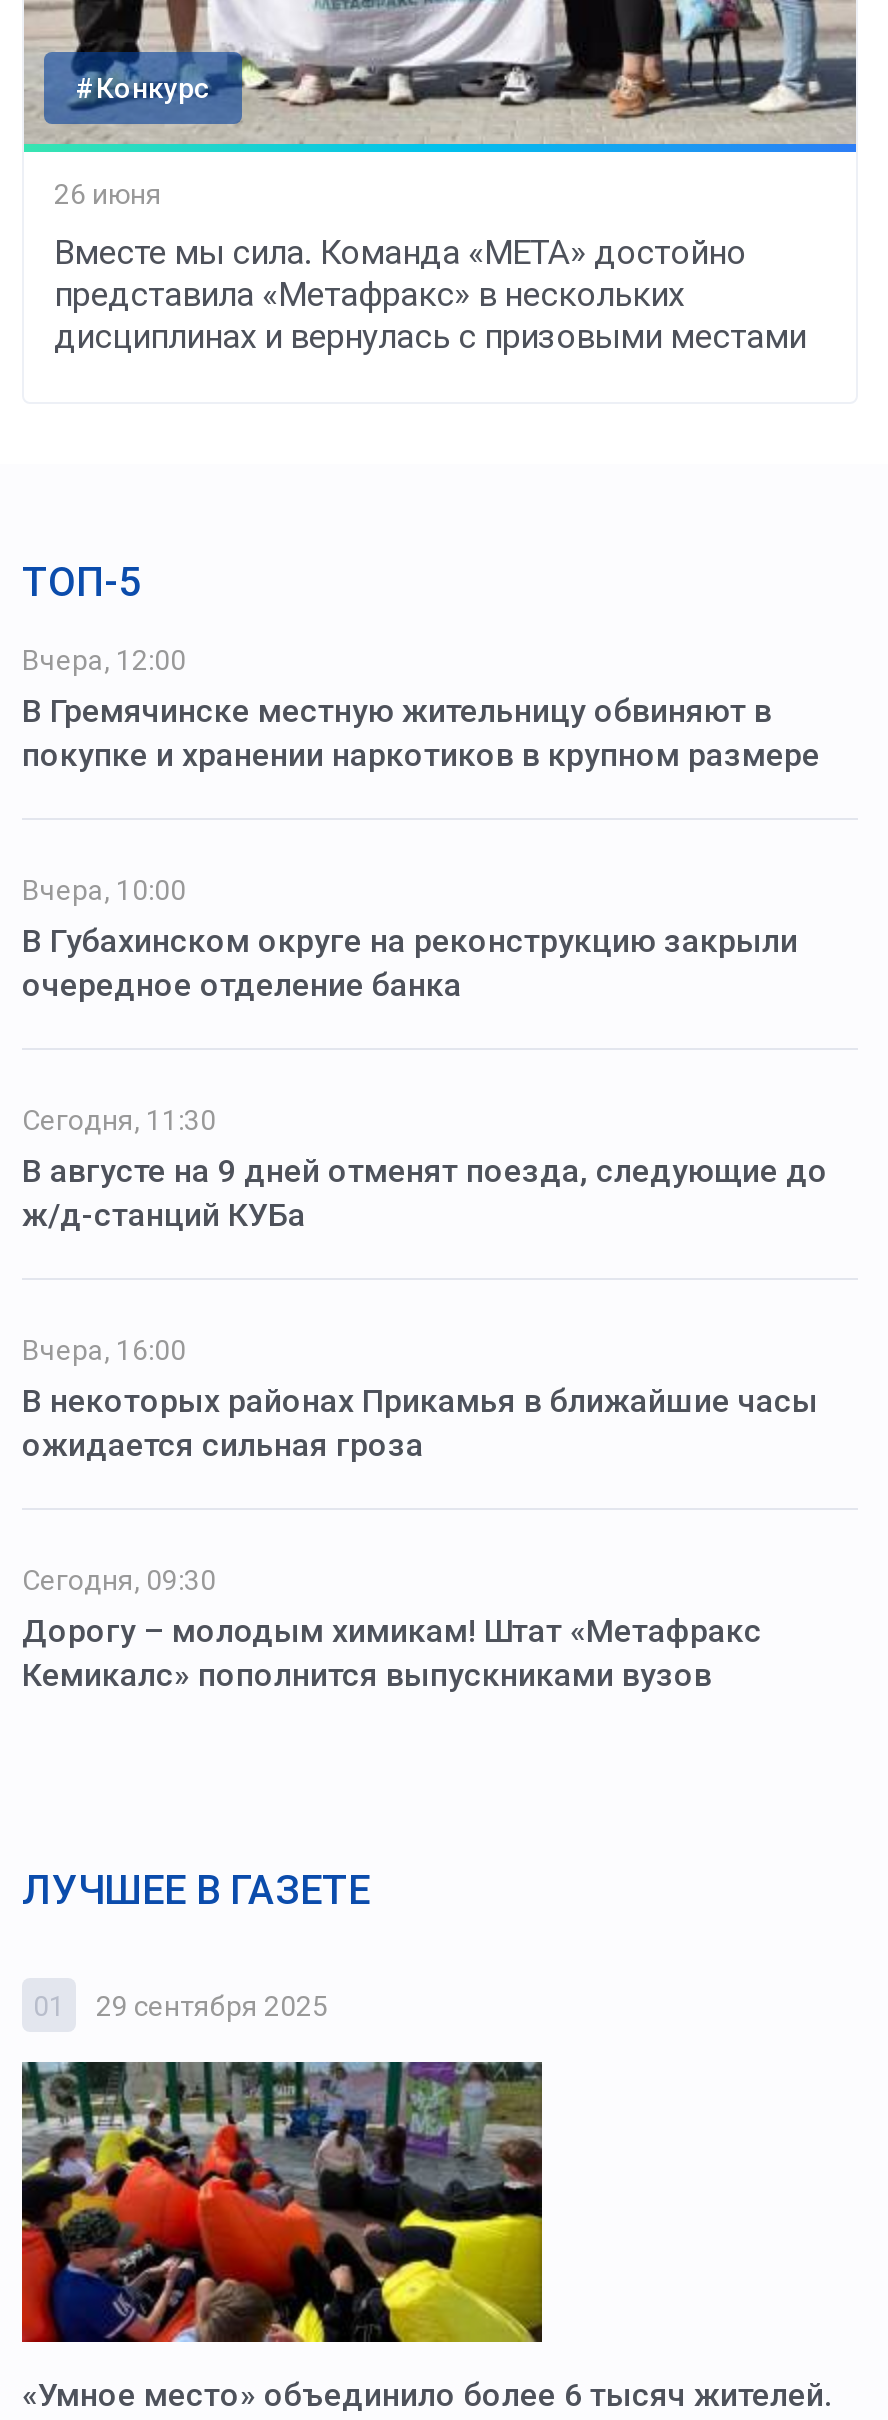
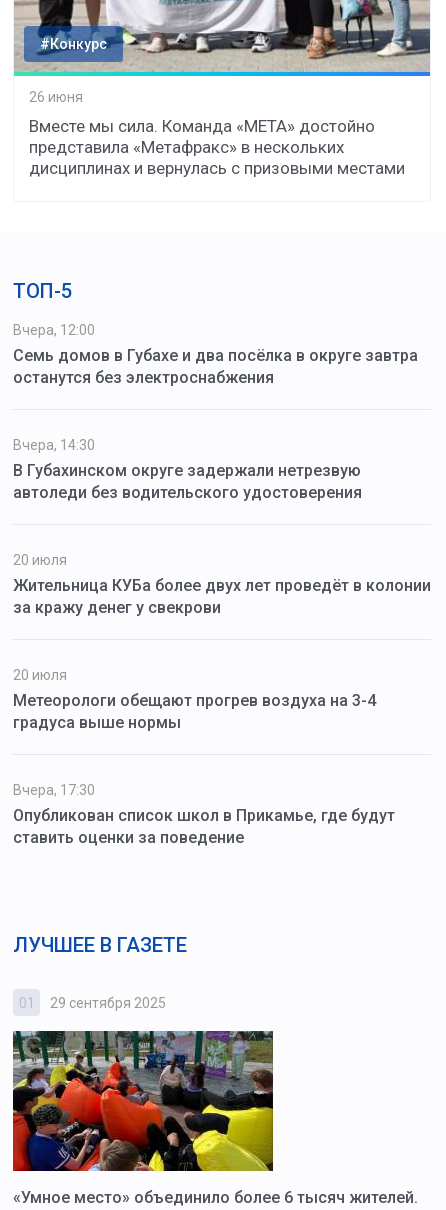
- В Гремячинске местную жительницу обвиняют в
- покупке и хранении наркотиков в крупном размере
+ Семь домов в Губахе и два посёлка в округе завтра
+ останутся без электроснабжения

- Вчера, 10:00
- В Губахинском округе на реконструкцию закрыли
- очередное отделение банка
+ Вчера, 14:30
+ В Губахинском округе задержали нетрезвую
+ автоледи без водительского удостоверения

- Сегодня, 11:30
- В августе на 9 дней отменят поезда, следующие до
- ж/д-станций КУБа
+ 20 июля
+ Жительница КУБа более двух лет проведёт в колонии
+ за кражу денег у свекрови

- Вчера, 16:00
- В некоторых районах Прикамья в ближайшие часы
- ожидается сильная гроза
+ 20 июля
+ Метеорологи обещают прогрев воздуха на 3-4
+ градуса выше нормы

- Сегодня, 09:30
- Дорогу – молодым химикам! Штат «Метафракс
- Кемикалс» пополнится выпускниками вузов
+ Вчера, 17:30
+ Опубликован список школ в Прикамье, где будут
+ ставить оценки за поведение
